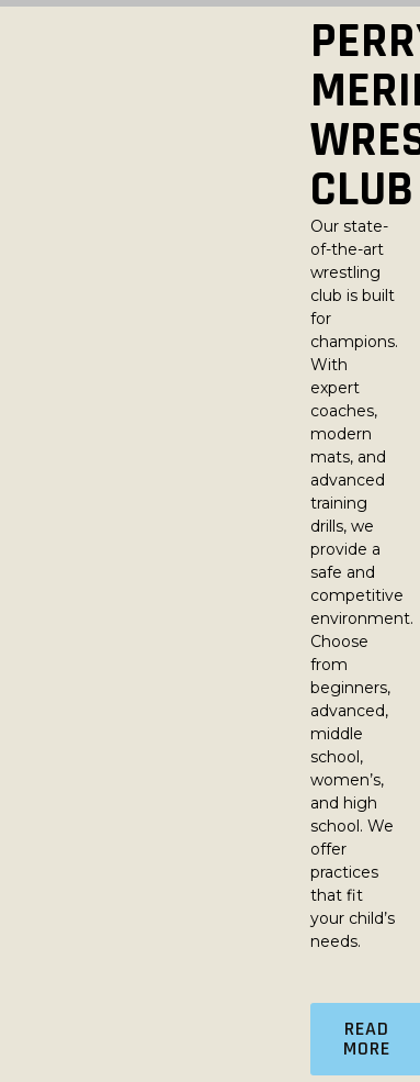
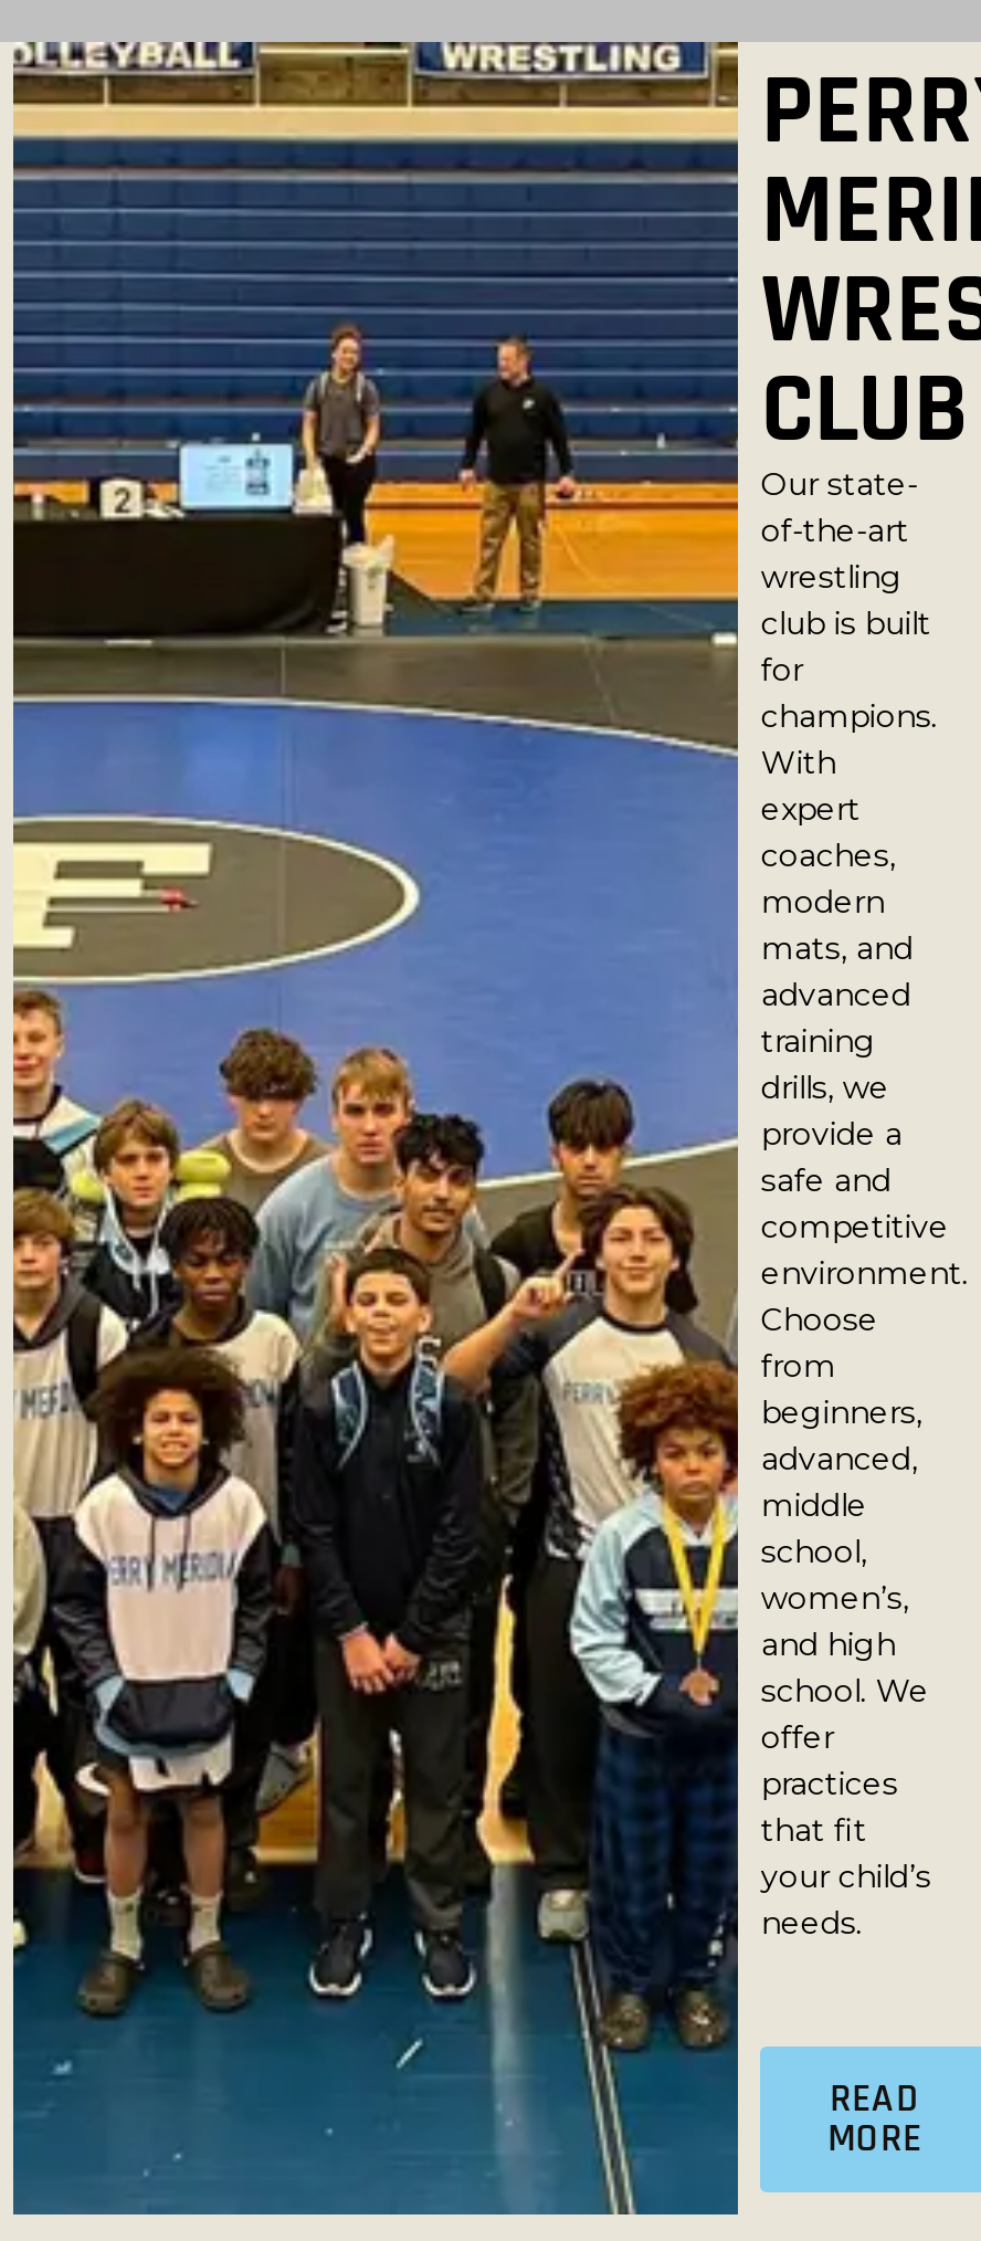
+ [image]
